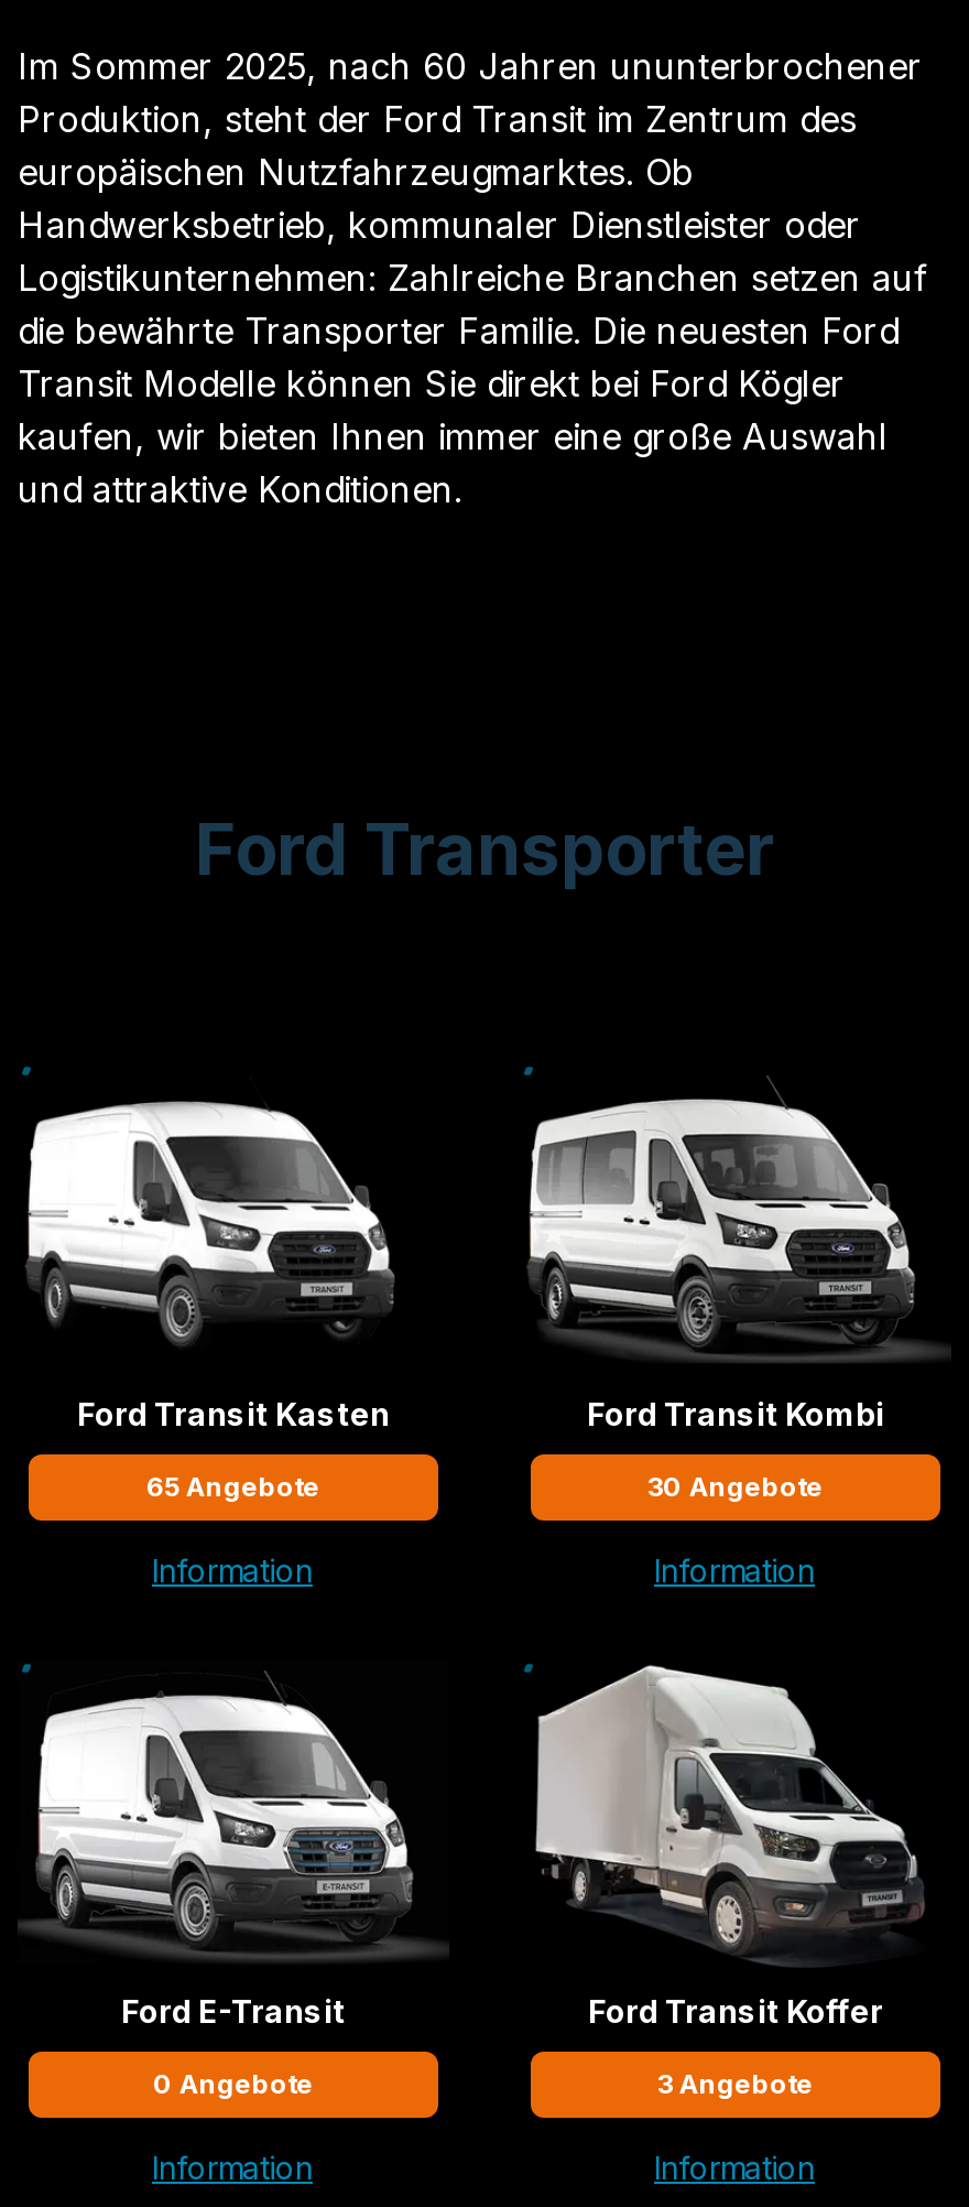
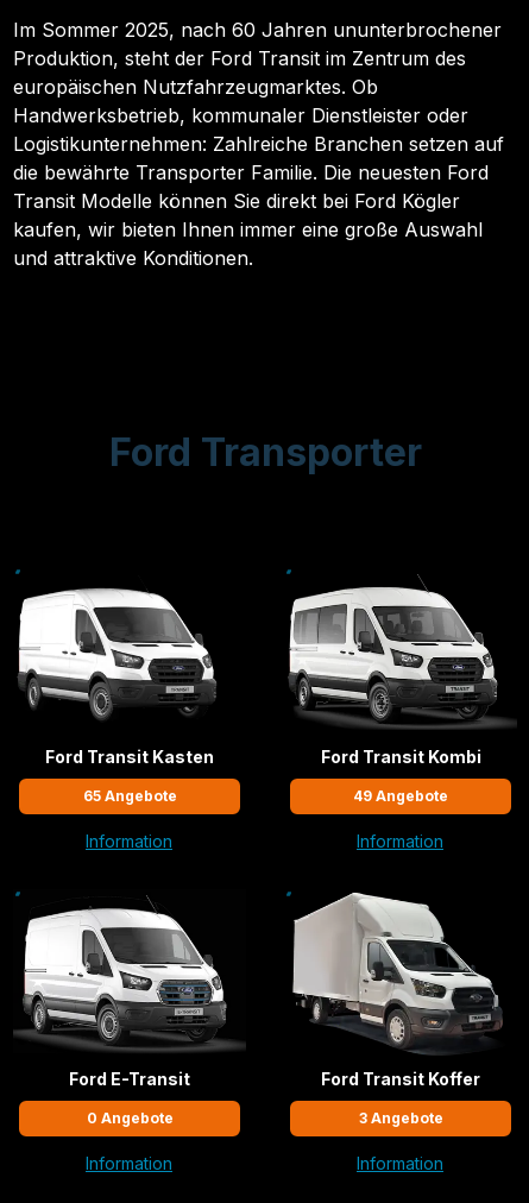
- 30 Angebote
+ 49 Angebote
